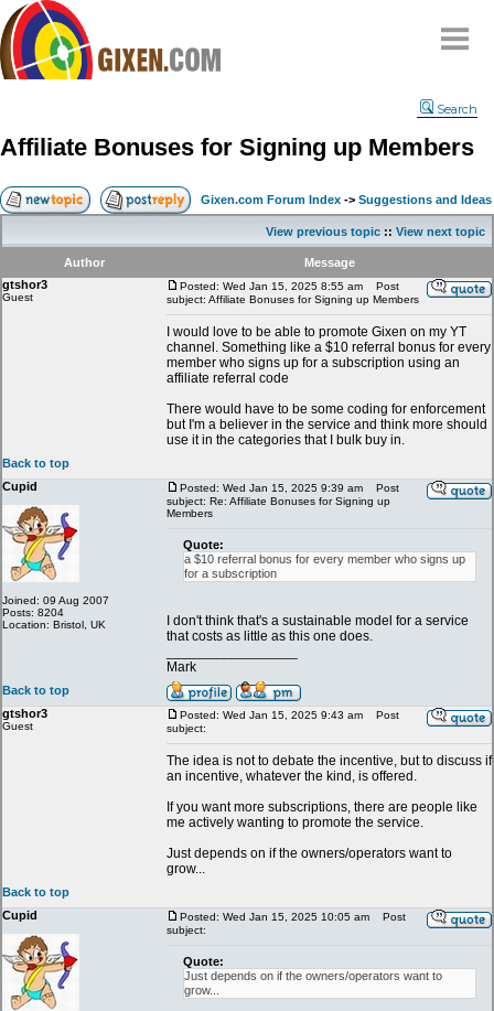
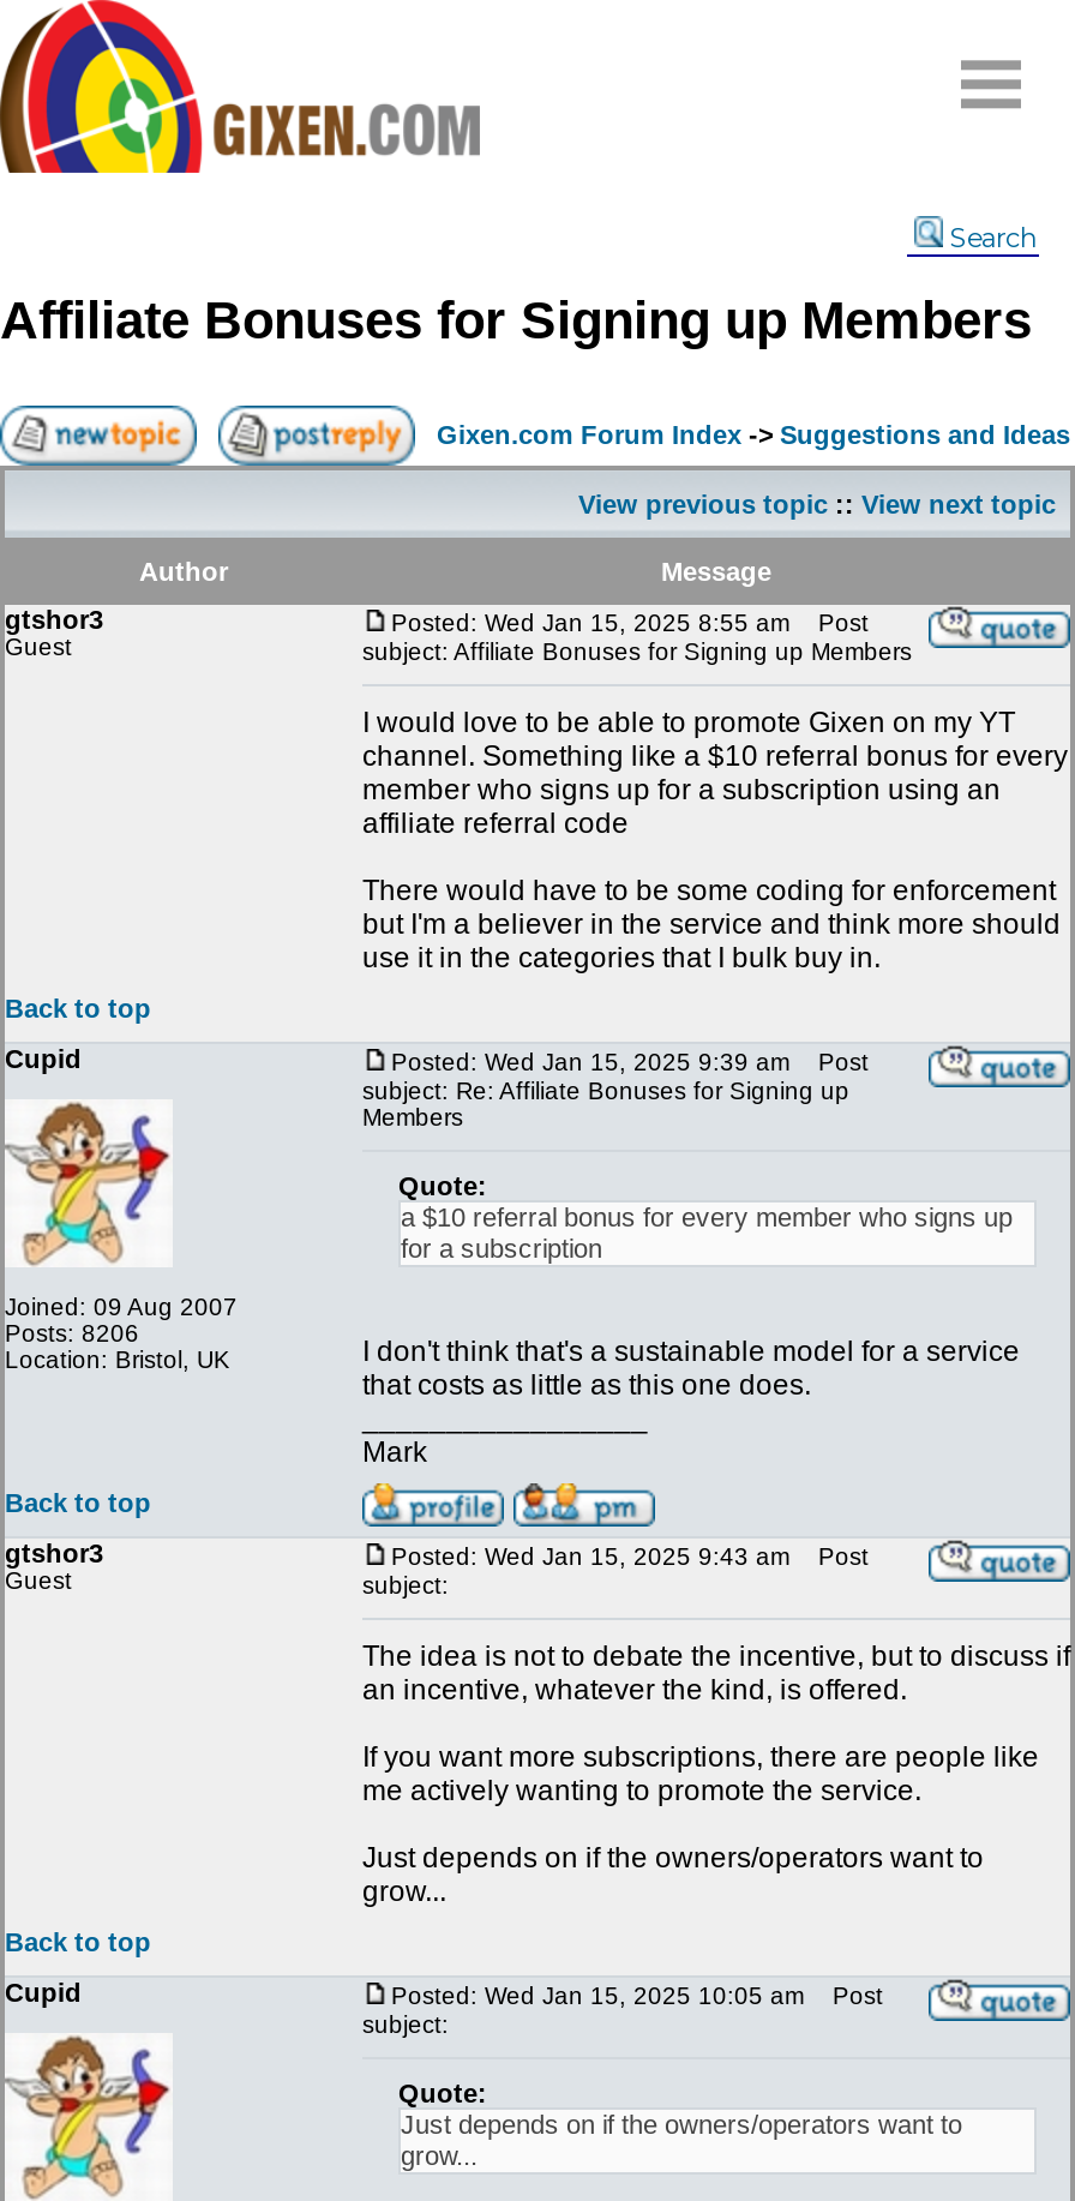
- Posts: 8204
+ Posts: 8206
